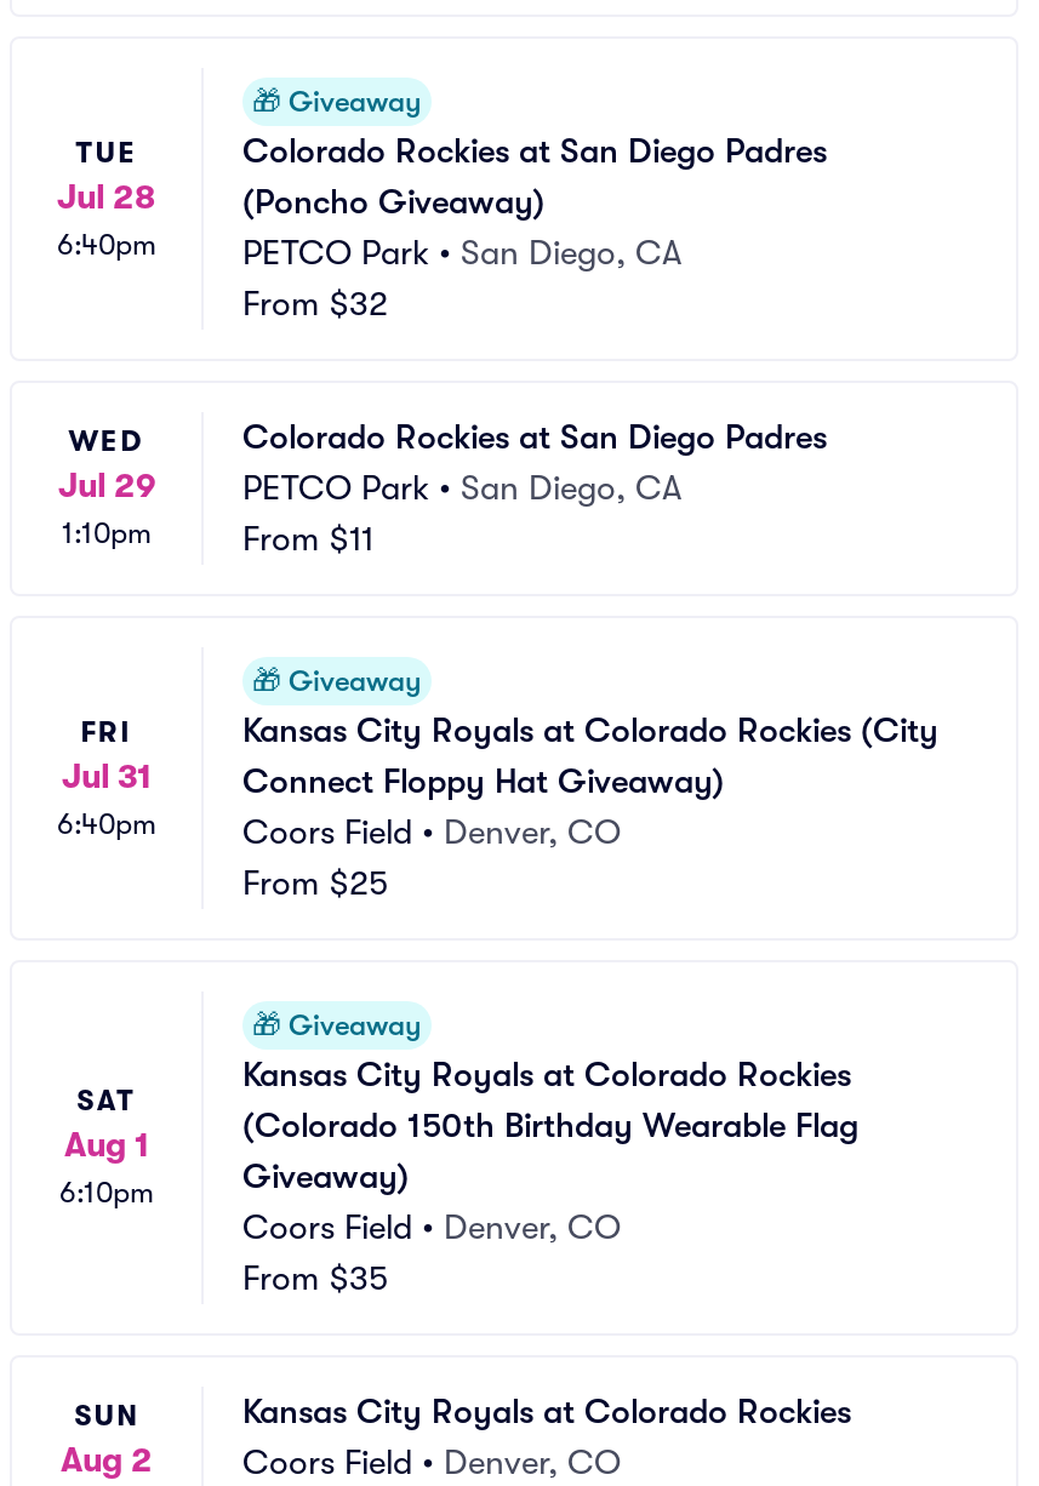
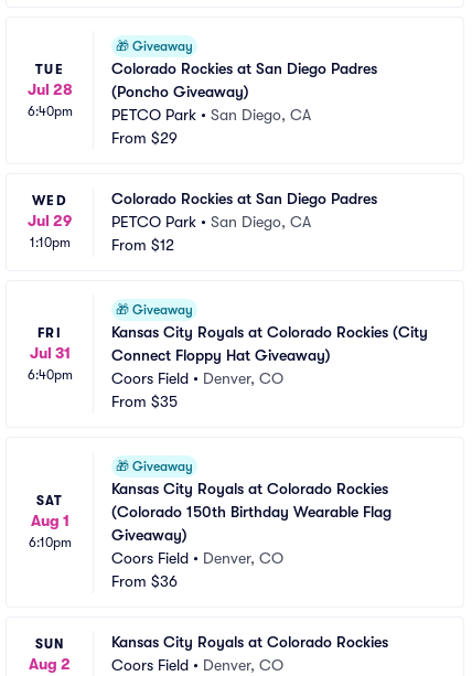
- From $32
+ From $29

- From $11
+ From $12

- From $25
+ From $35

- From $35
+ From $36
